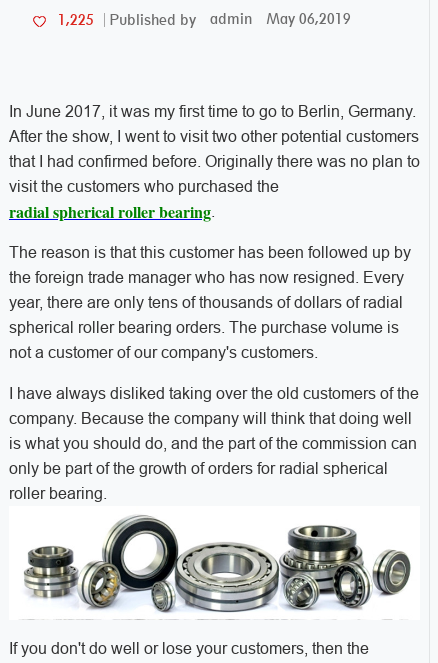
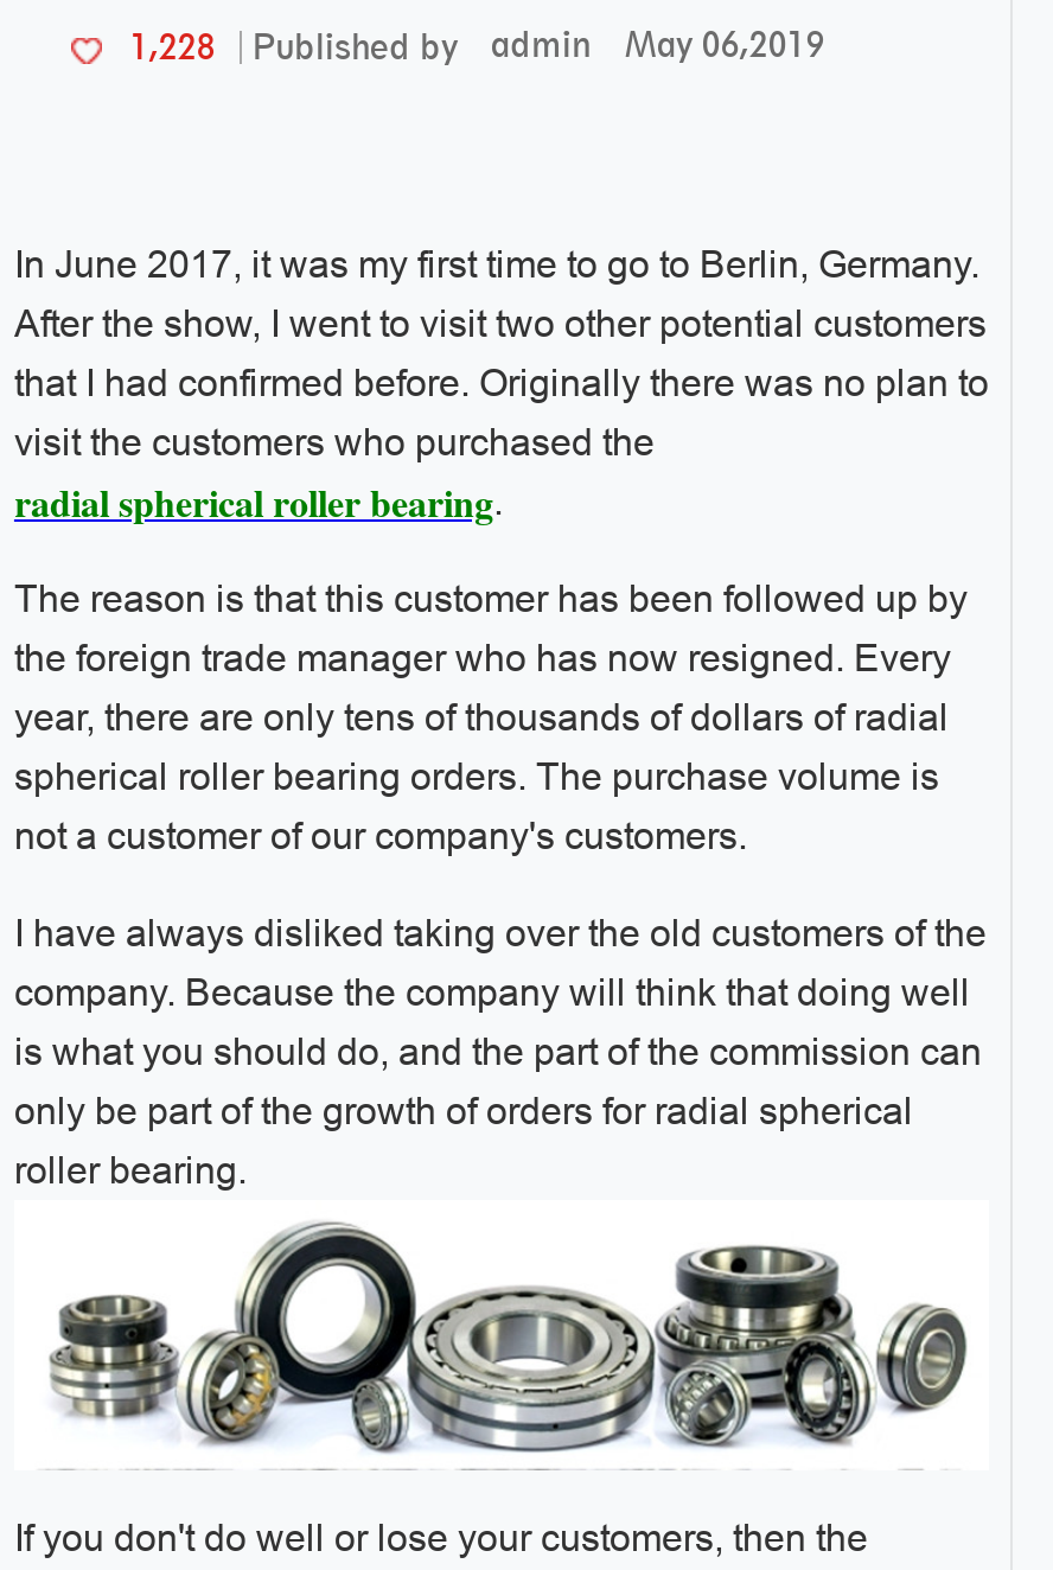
- 1,225 Published by admin May 06,2019
+ 1,228 Published by admin May 06,2019
